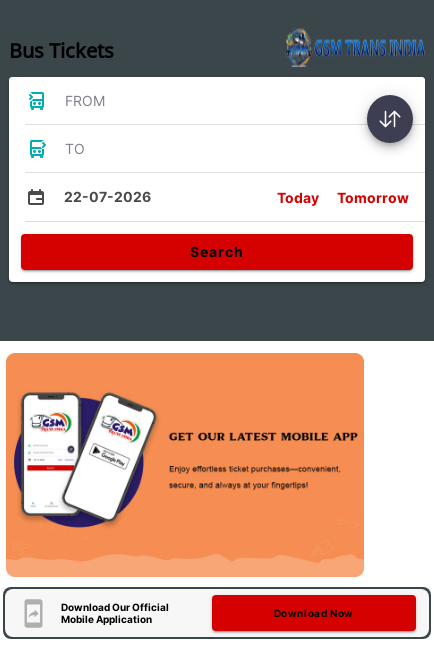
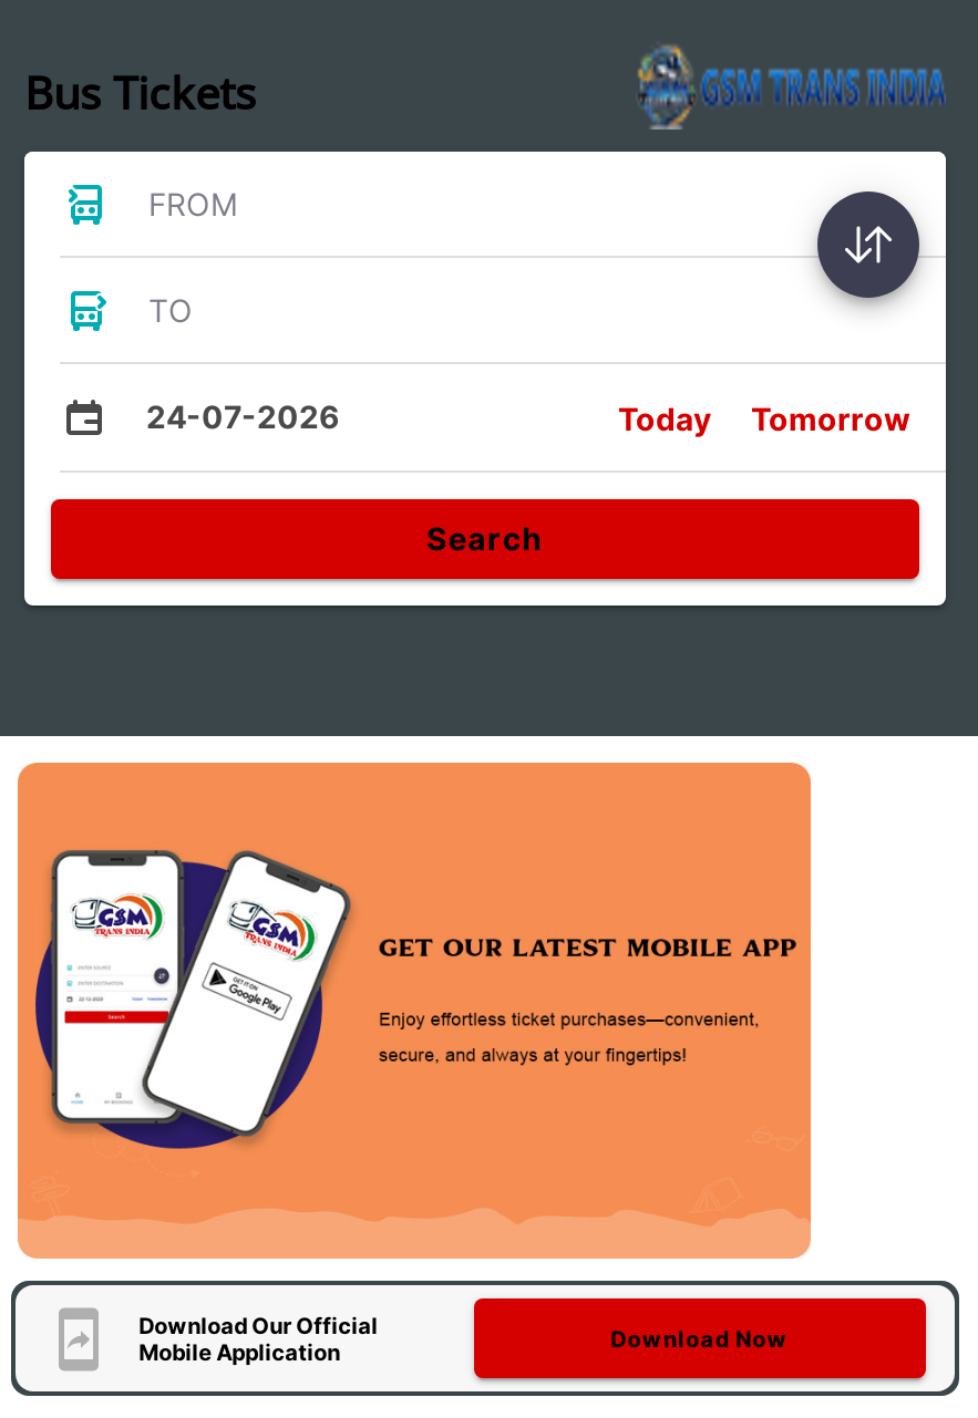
- 22-07-2026
+ 24-07-2026
